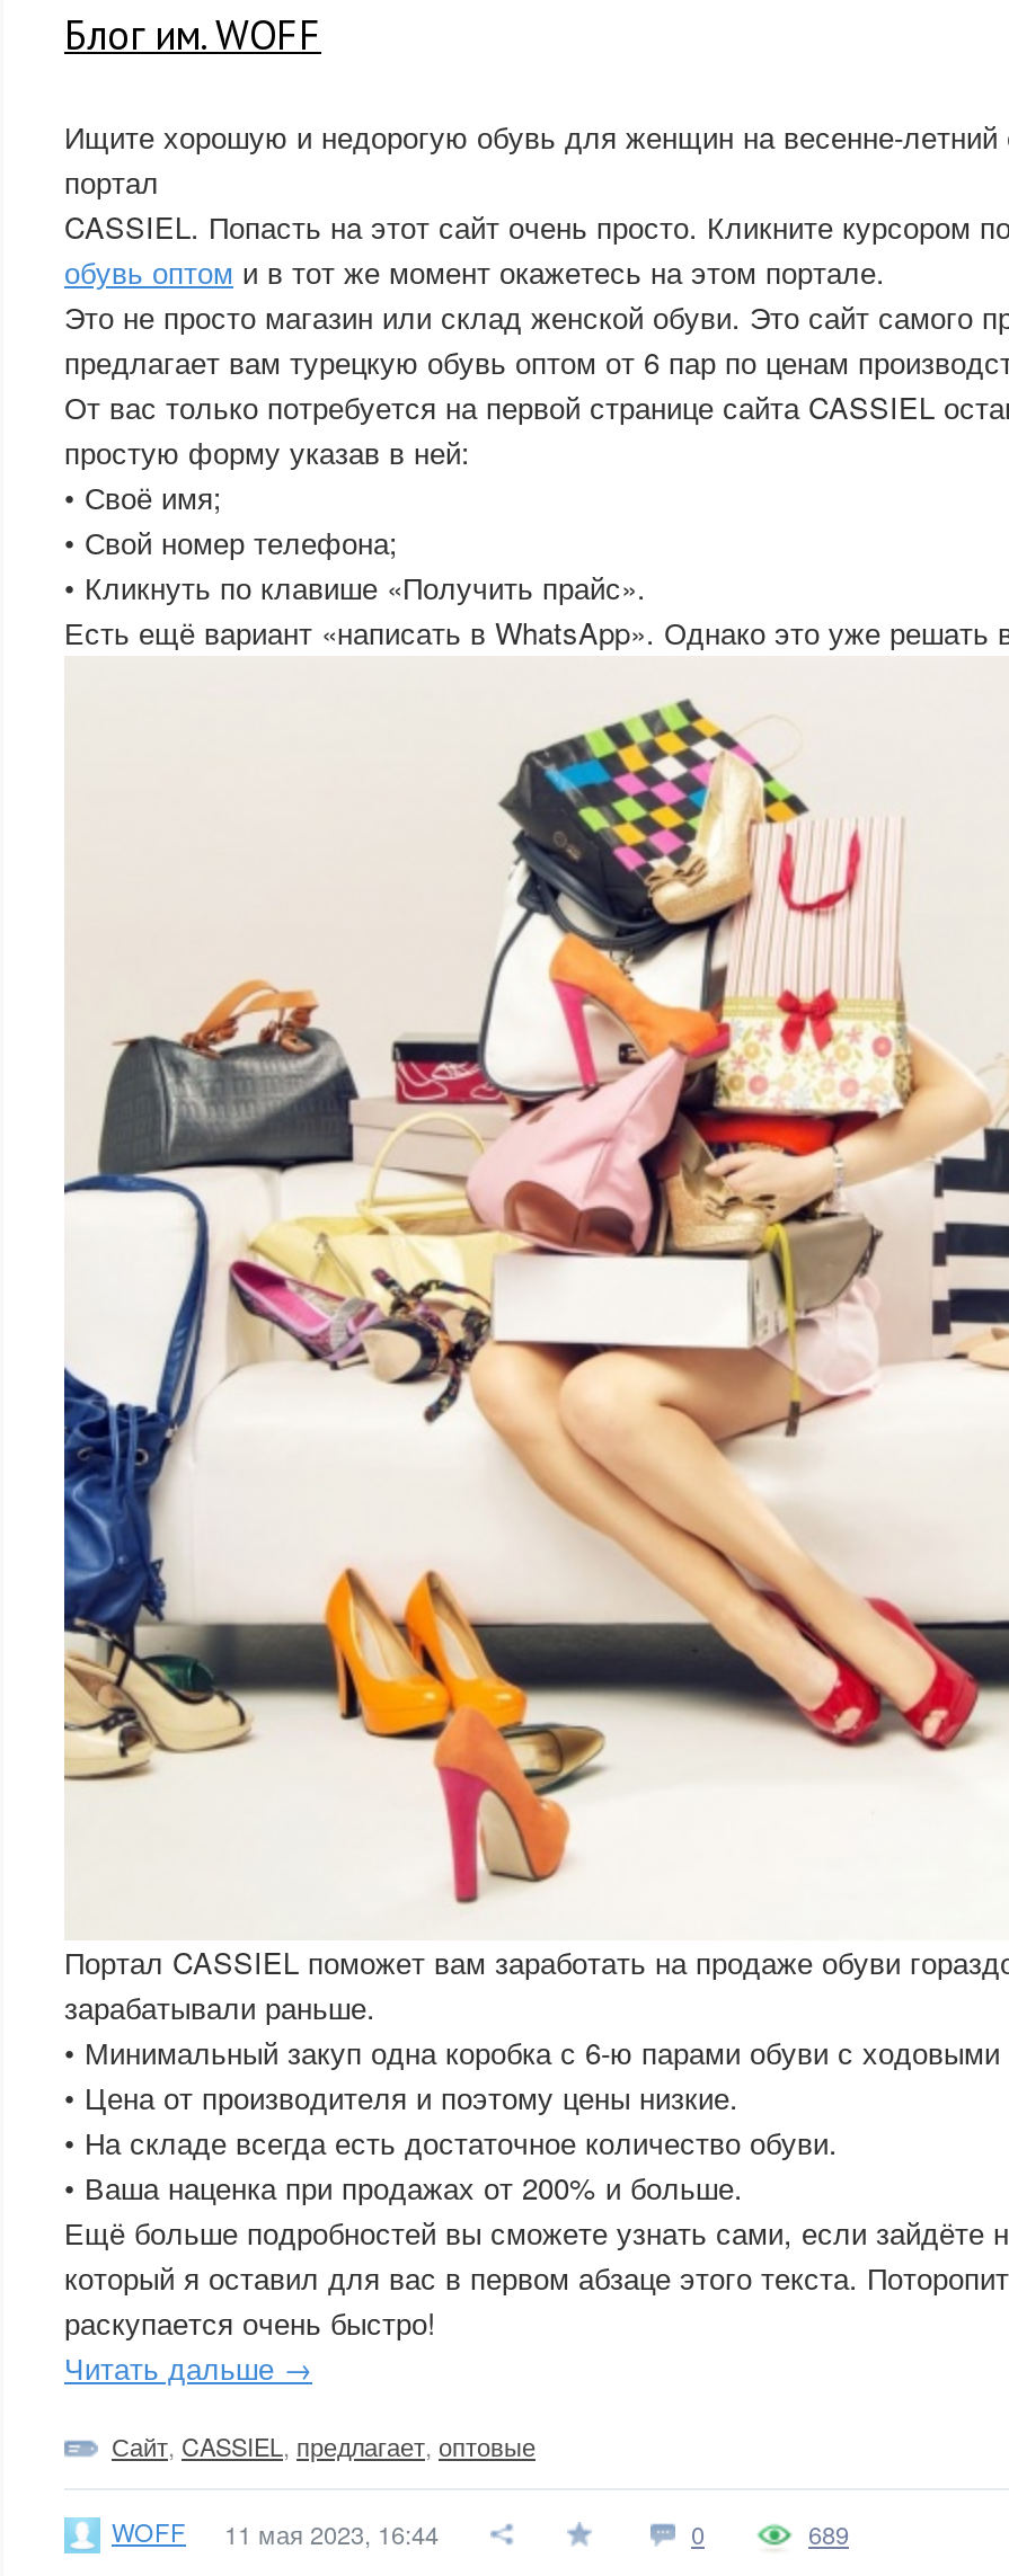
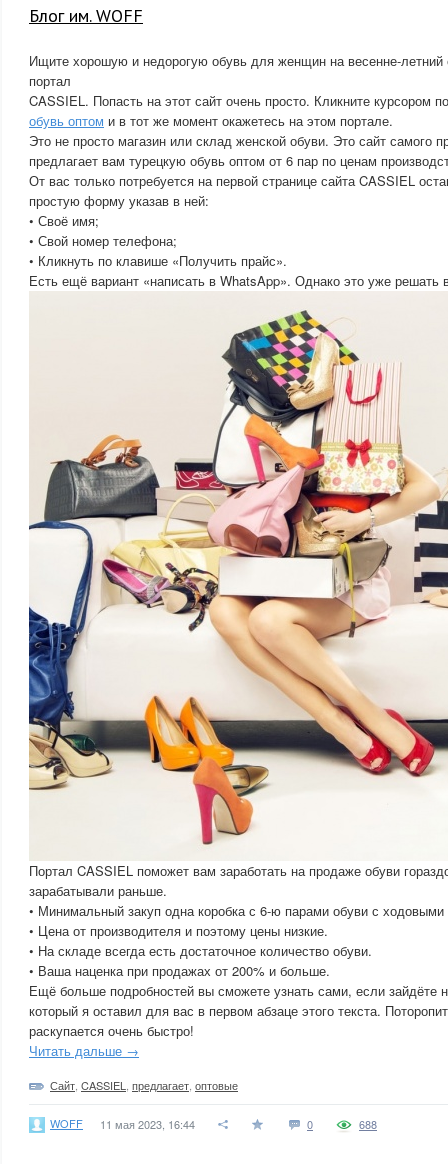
- 689
+ 688
